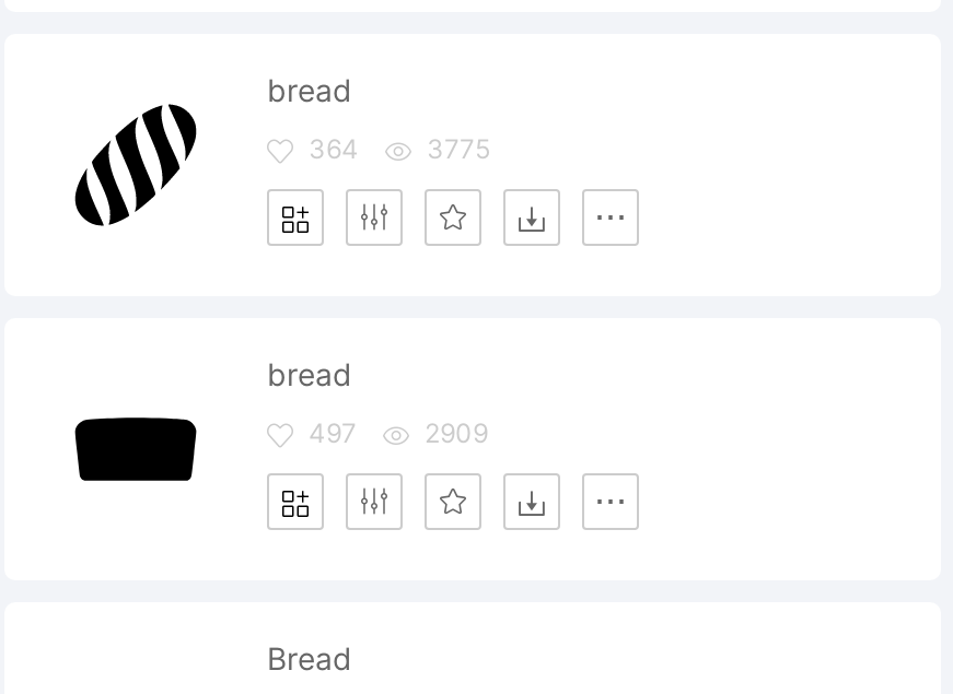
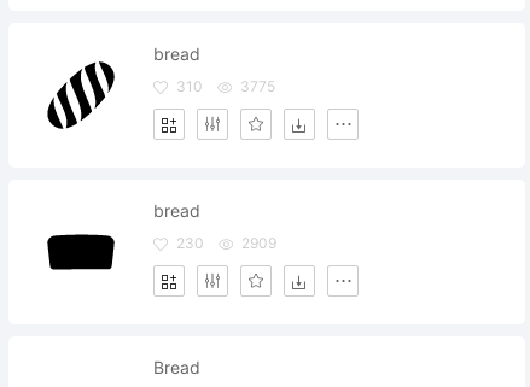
- 364
+ 310

- 497
+ 230
